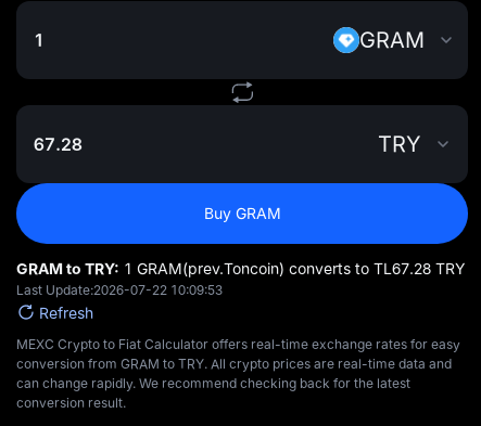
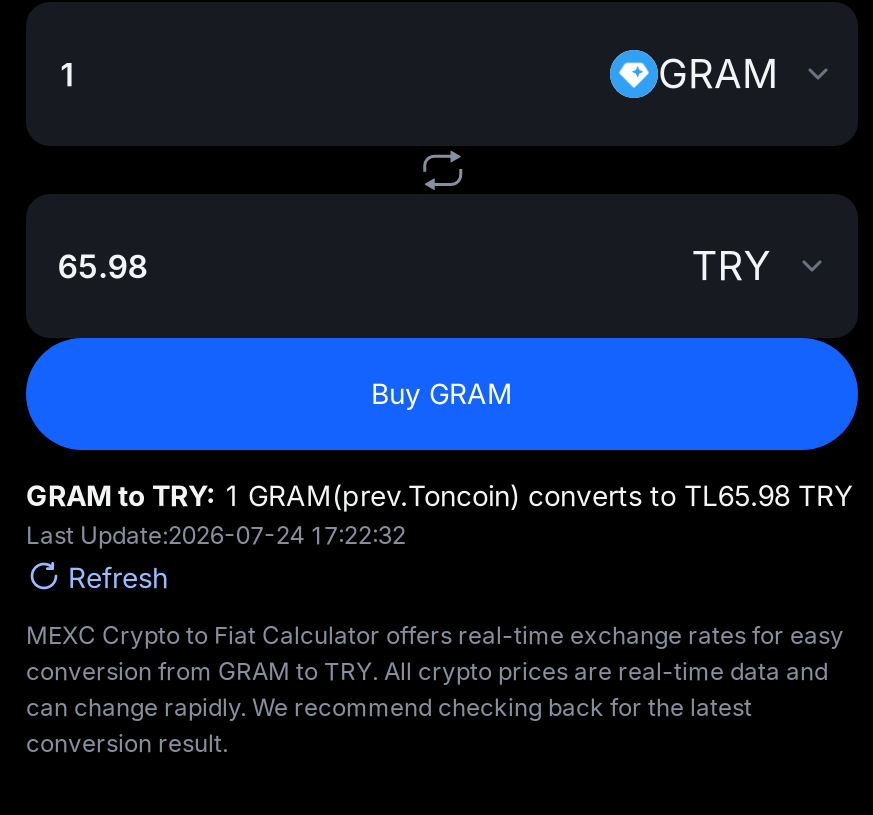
- GRAM to TRY: 1 GRAM(prev.Toncoin) converts to TL67.28 TRY
+ GRAM to TRY: 1 GRAM(prev.Toncoin) converts to TL65.98 TRY

- Last Update:2026-07-22 10:09:53
+ Last Update:2026-07-24 17:22:32
